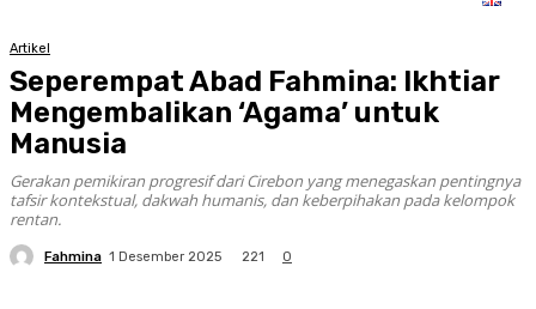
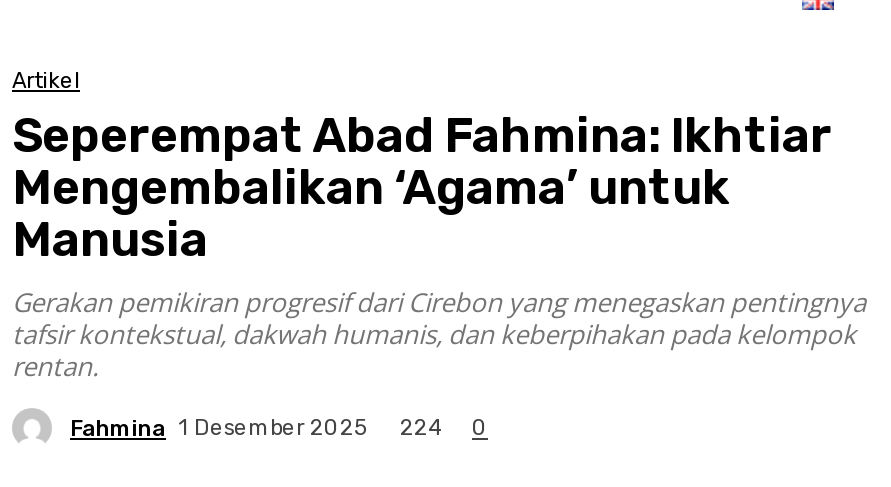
- Fahmina 1 Desember 2025 221 0
+ Fahmina 1 Desember 2025 224 0
